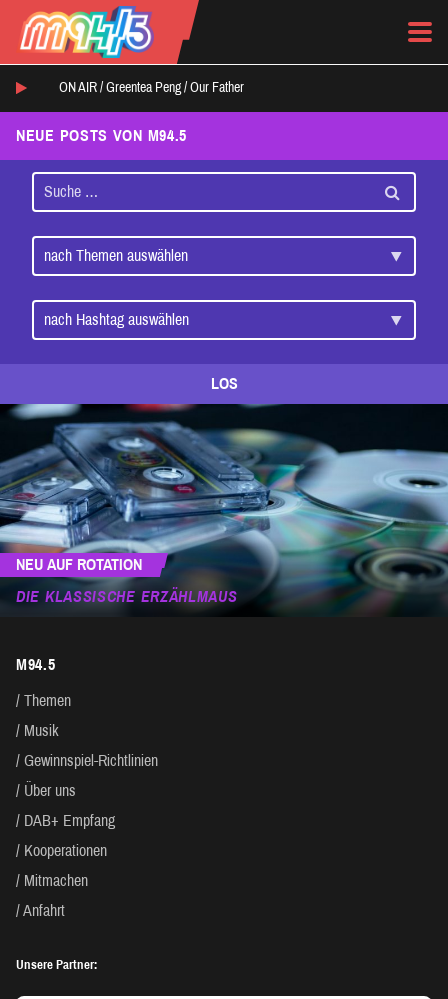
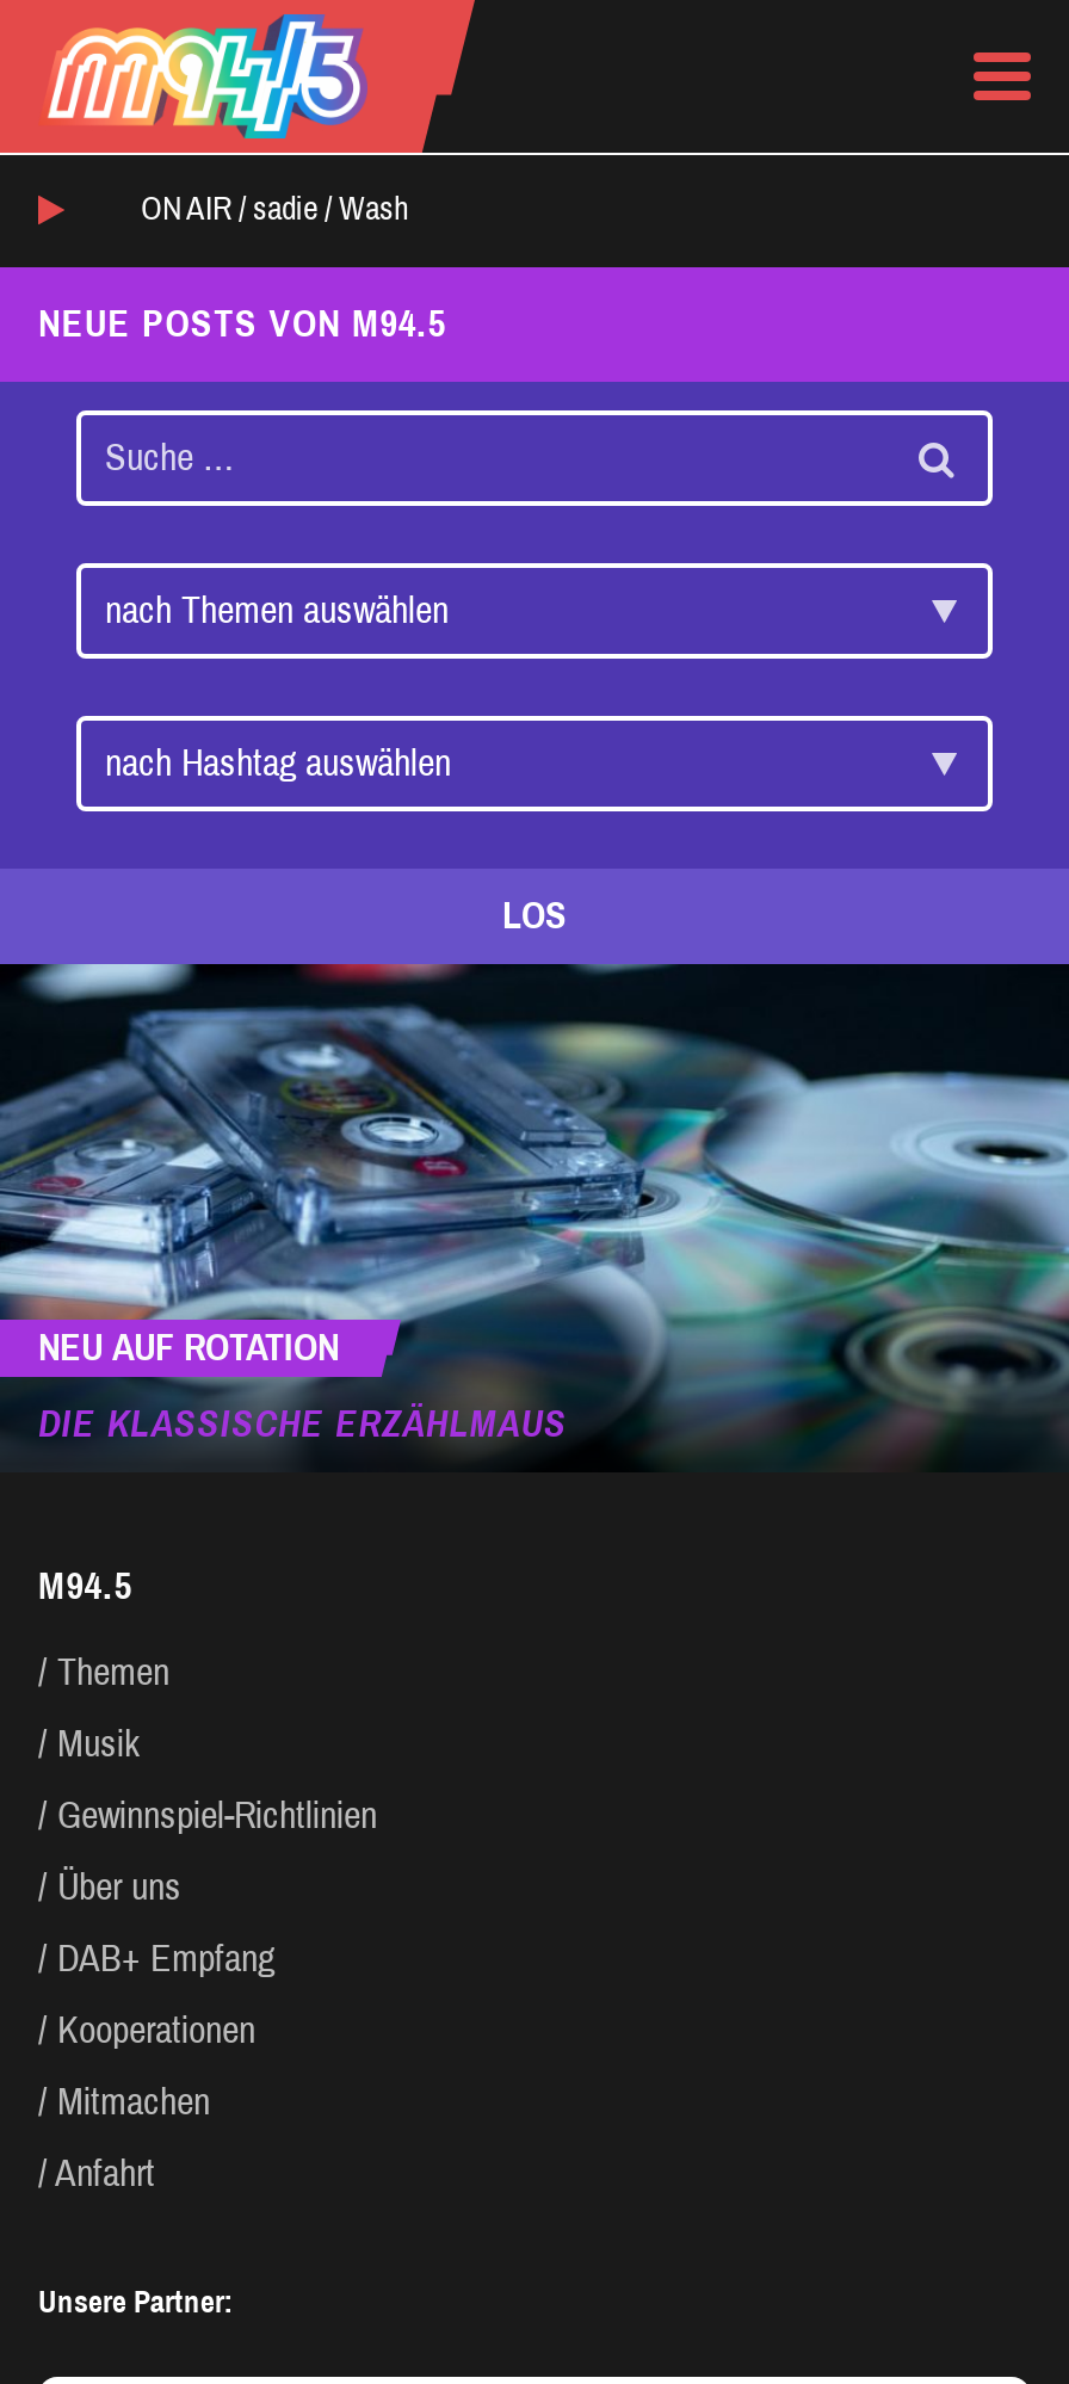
- ON AIR / Greentea Peng / Our Father
+ ON AIR / sadie / Wash
